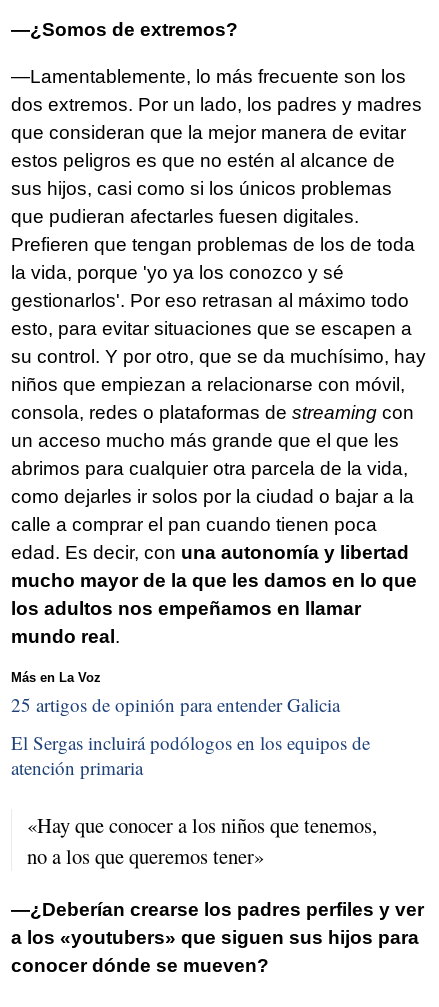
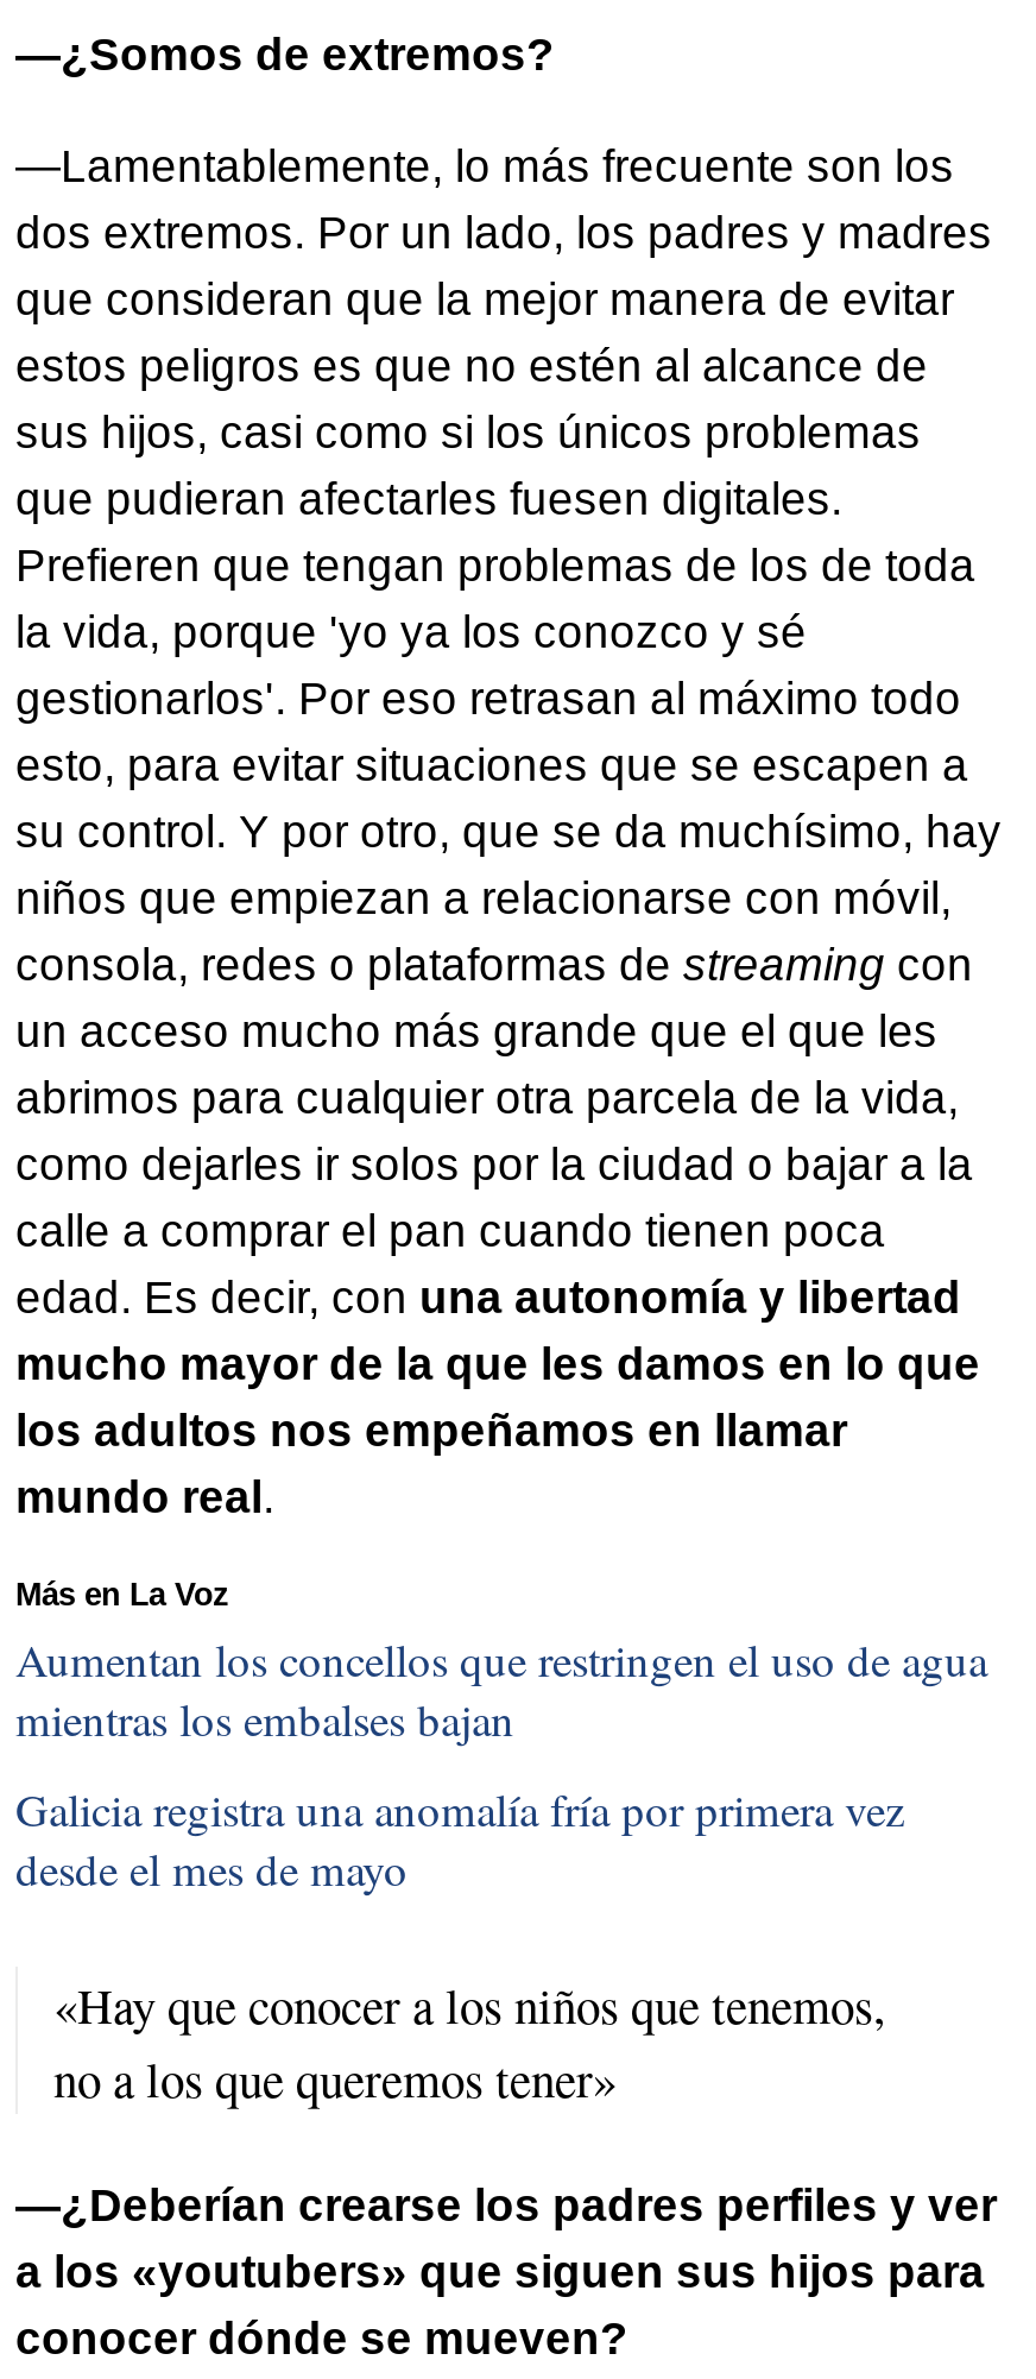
- 25 artigos de opinión para entender Galicia
+ Aumentan los concellos que restringen el uso de agua
+ mientras los embalses bajan

- El Sergas incluirá podólogos en los equipos de
- atención primaria
+ Galicia registra una anomalía fría por primera vez
+ desde el mes de mayo
